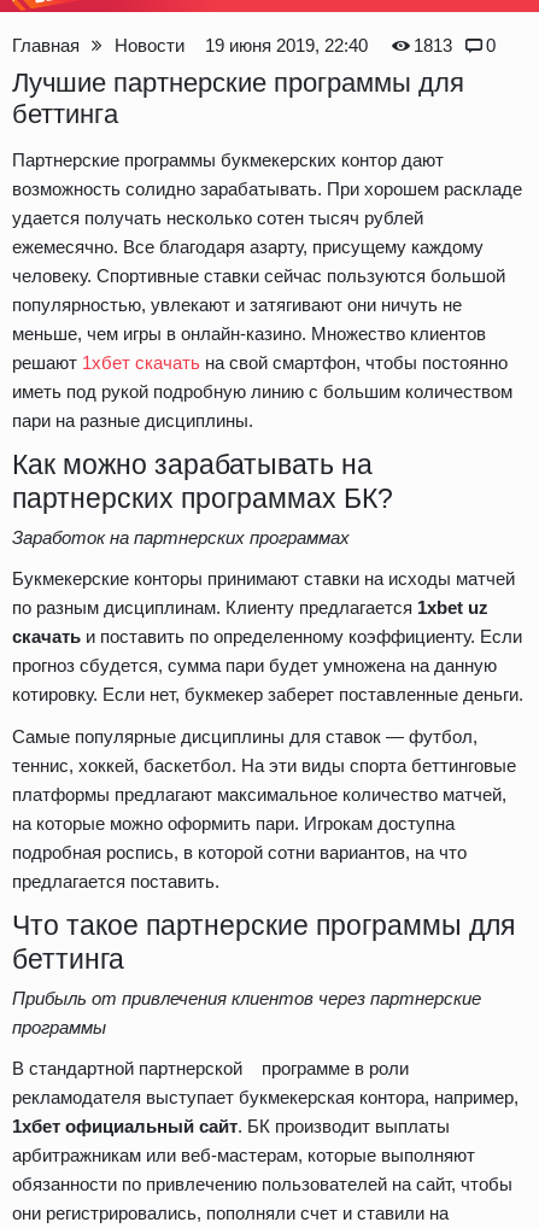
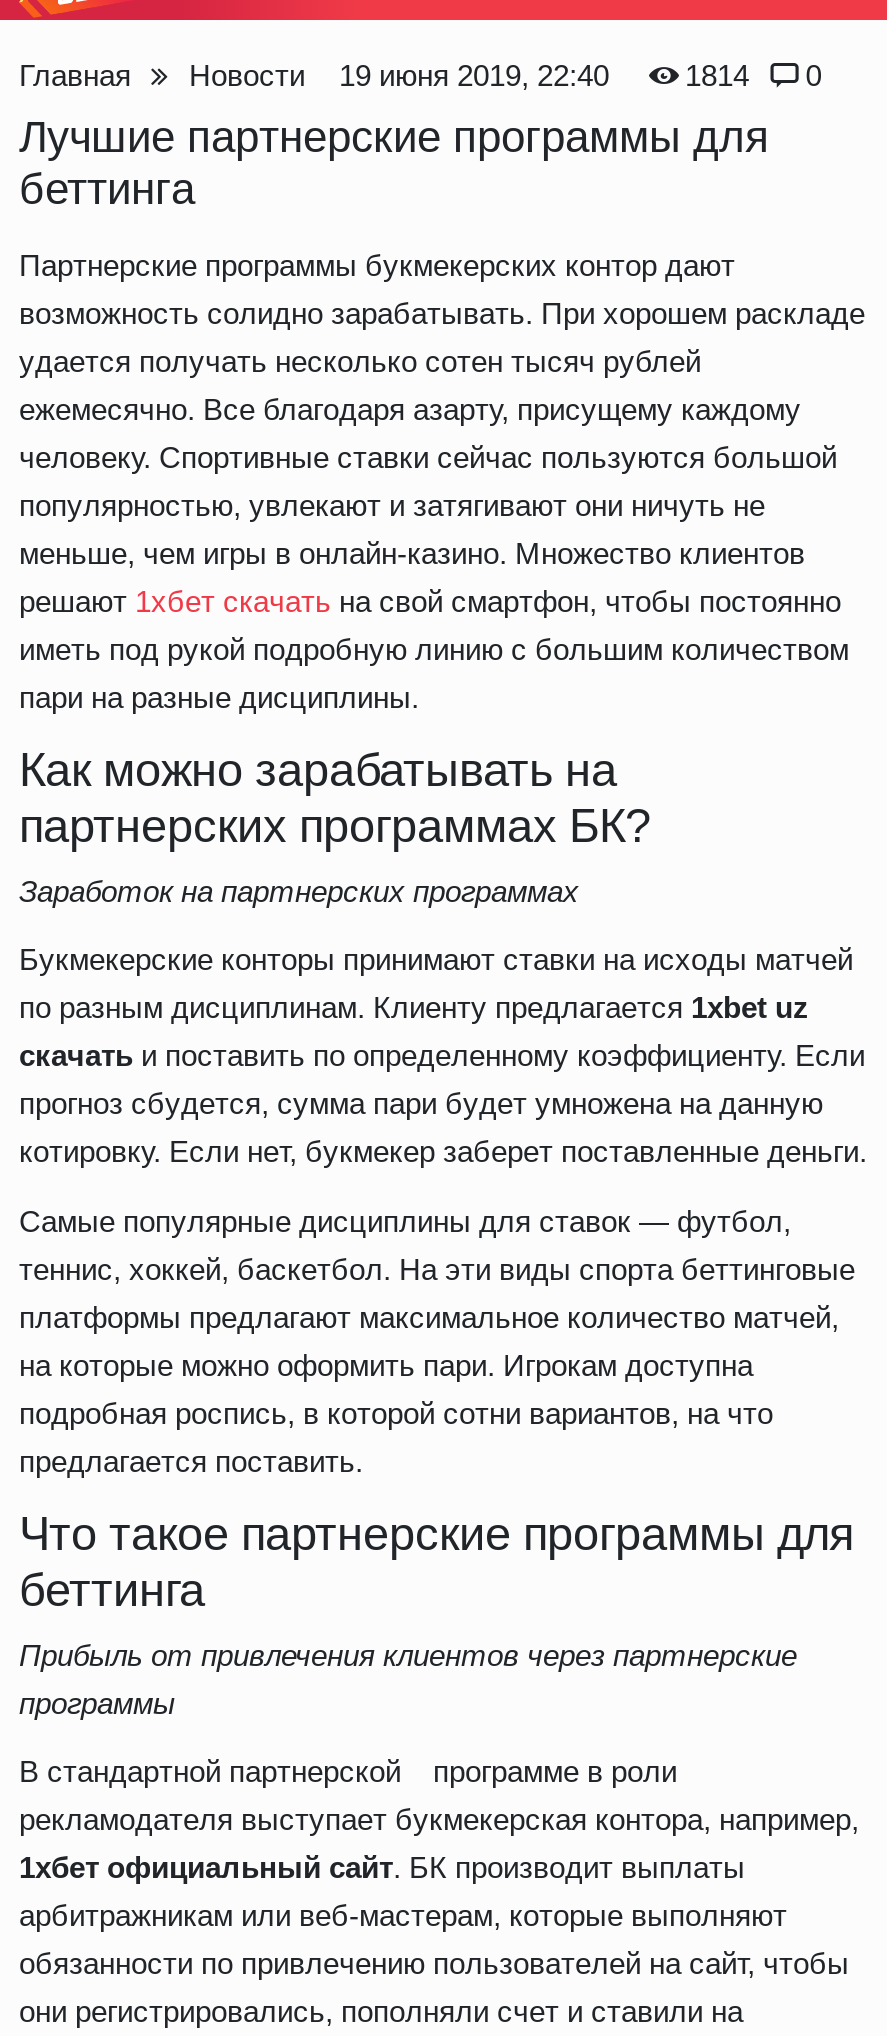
- 1813 0
+ 1814 0
